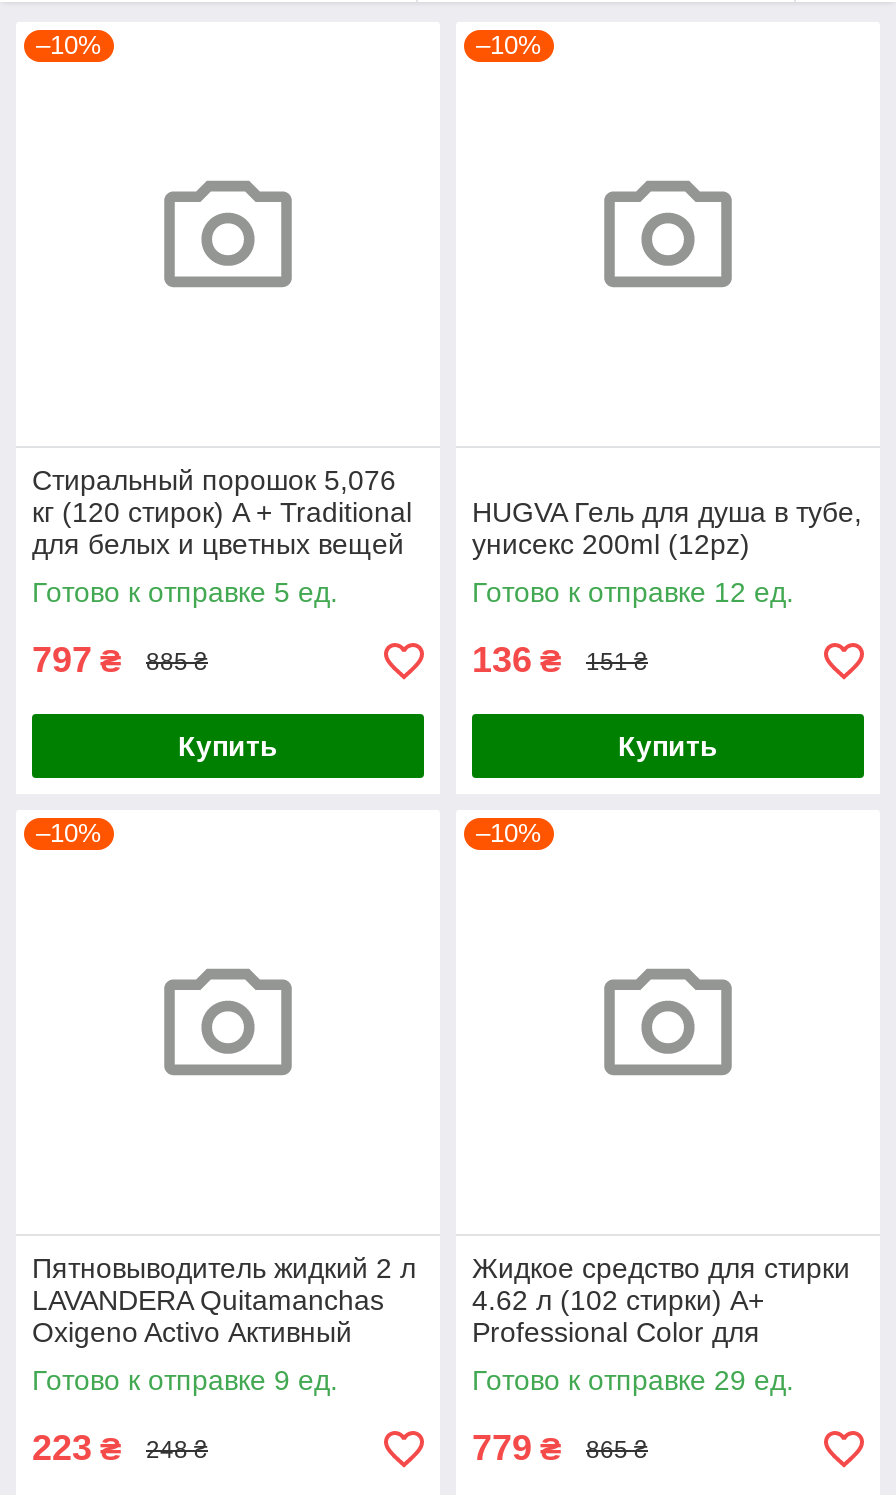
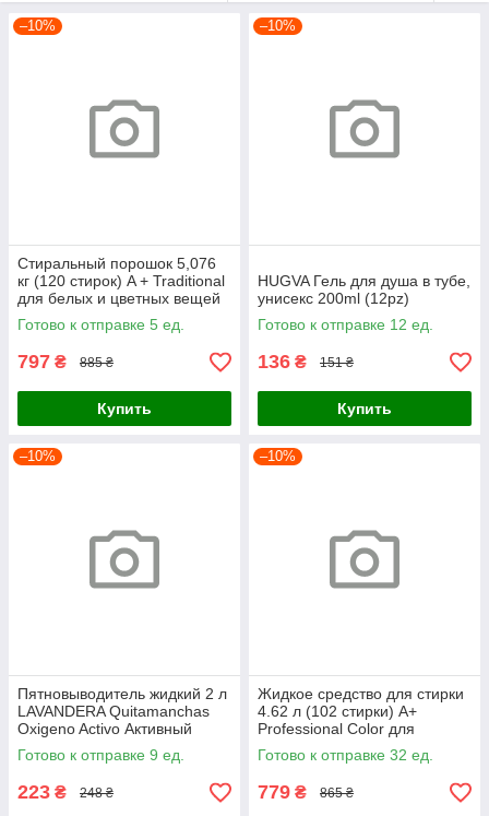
- Готово к отправке 29 ед.
+ Готово к отправке 32 ед.
